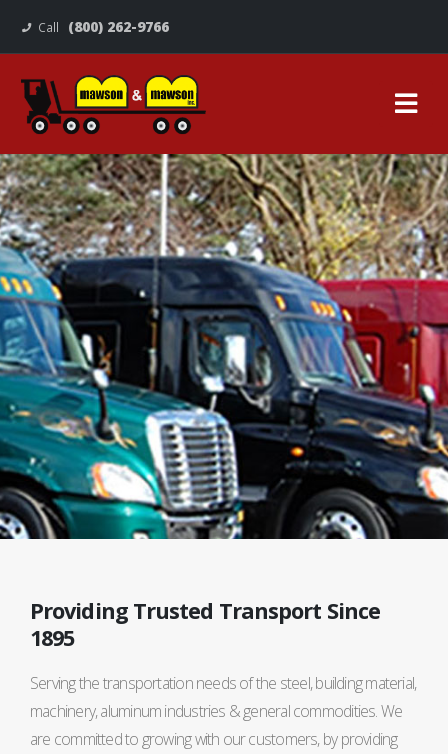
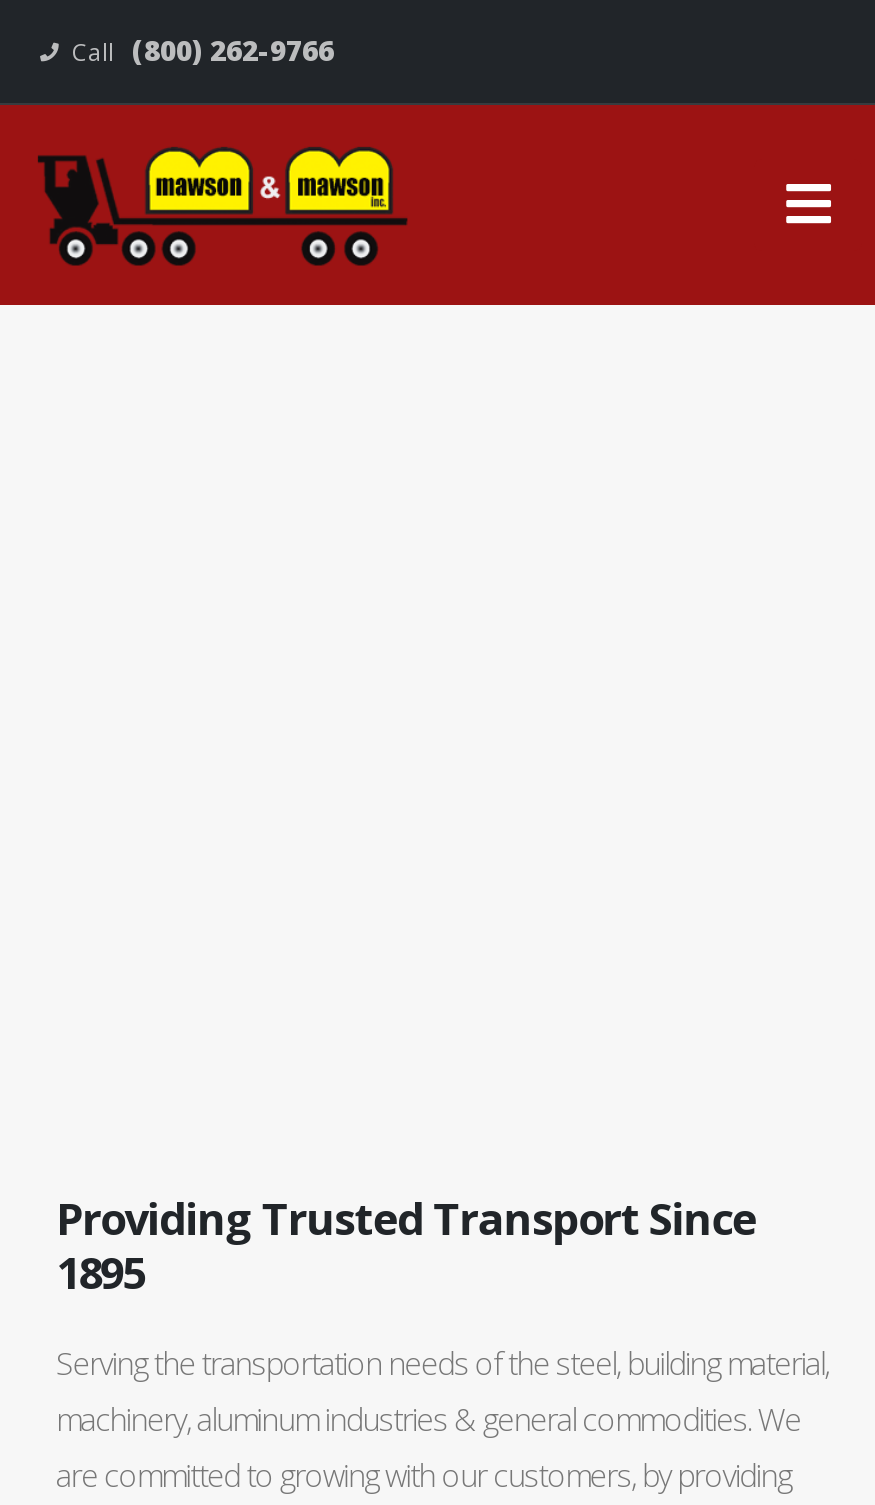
- [image]
